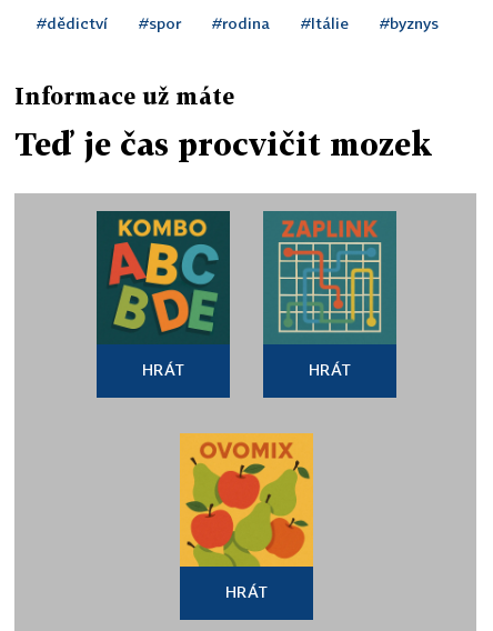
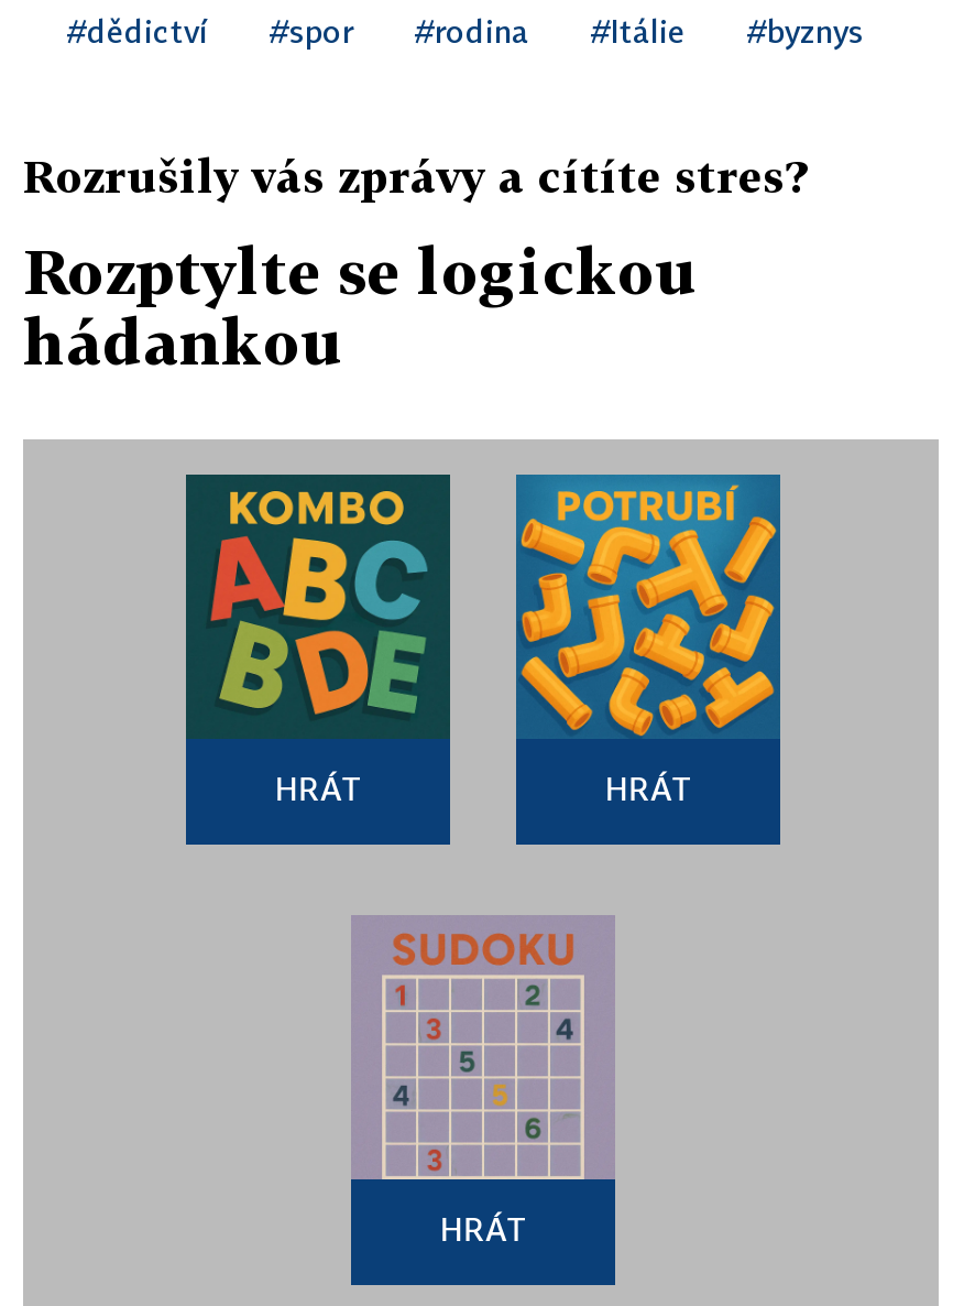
- Informace už máte
+ Rozrušily vás zprávy a cítíte stres?

- Teď je čas procvičit mozek
+ Rozptylte se logickou
+ hádankou

- [image]
+ [image]

- [image]
+ [image]
